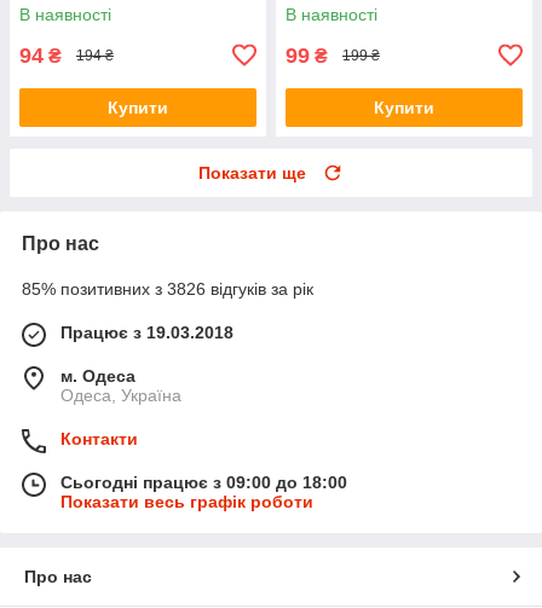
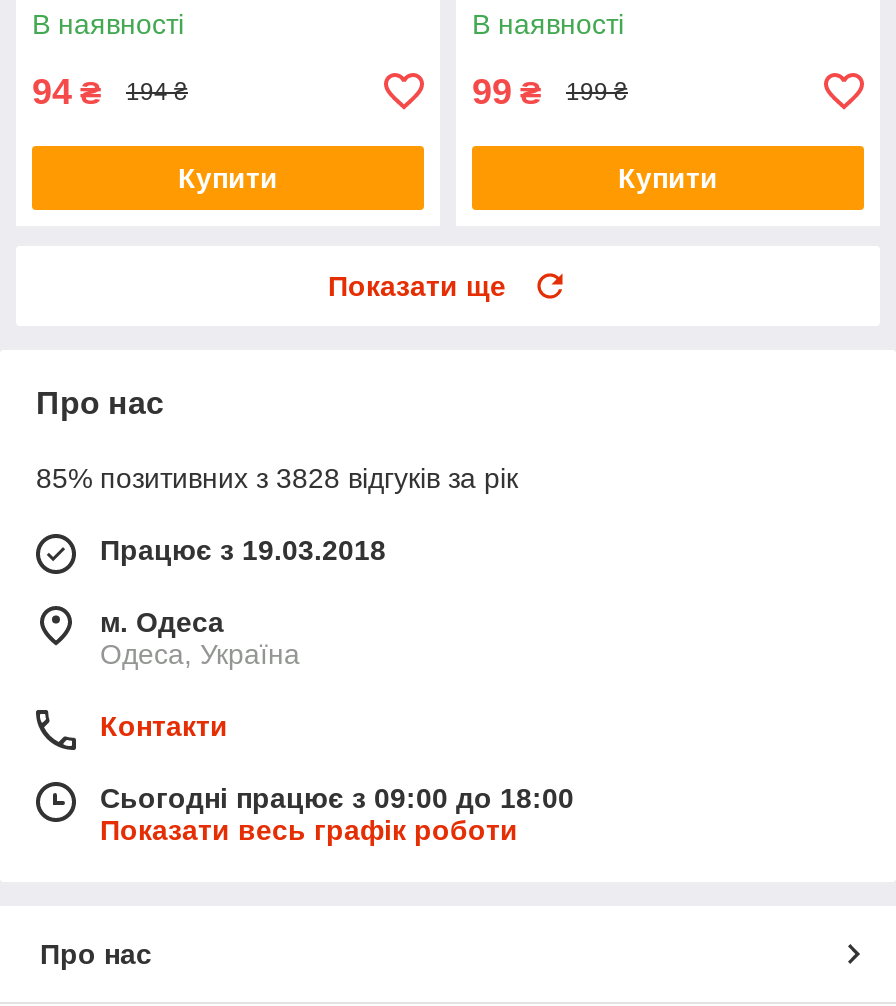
- 85% позитивних з 3826 відгуків за рік
+ 85% позитивних з 3828 відгуків за рік
